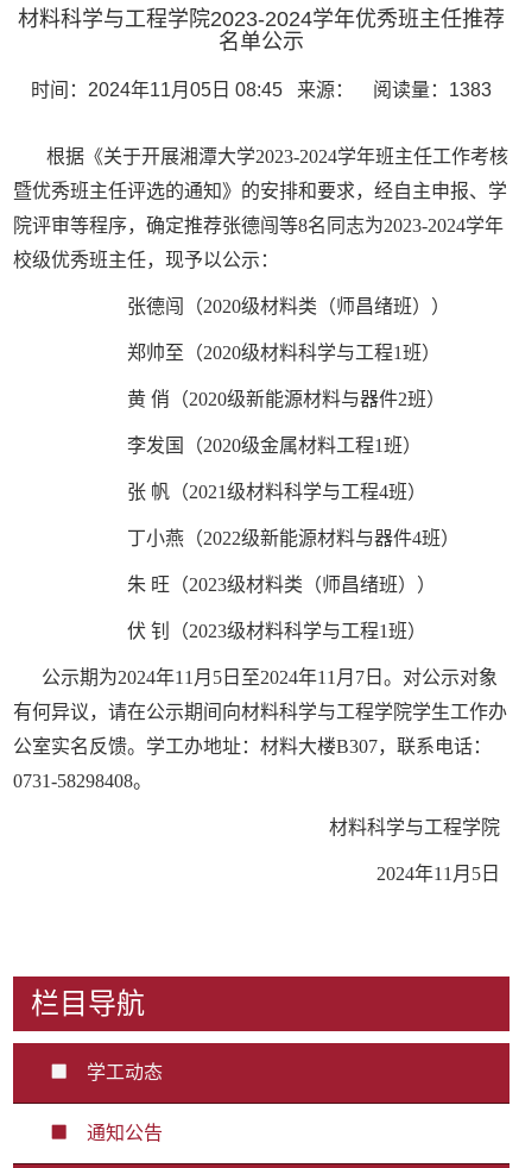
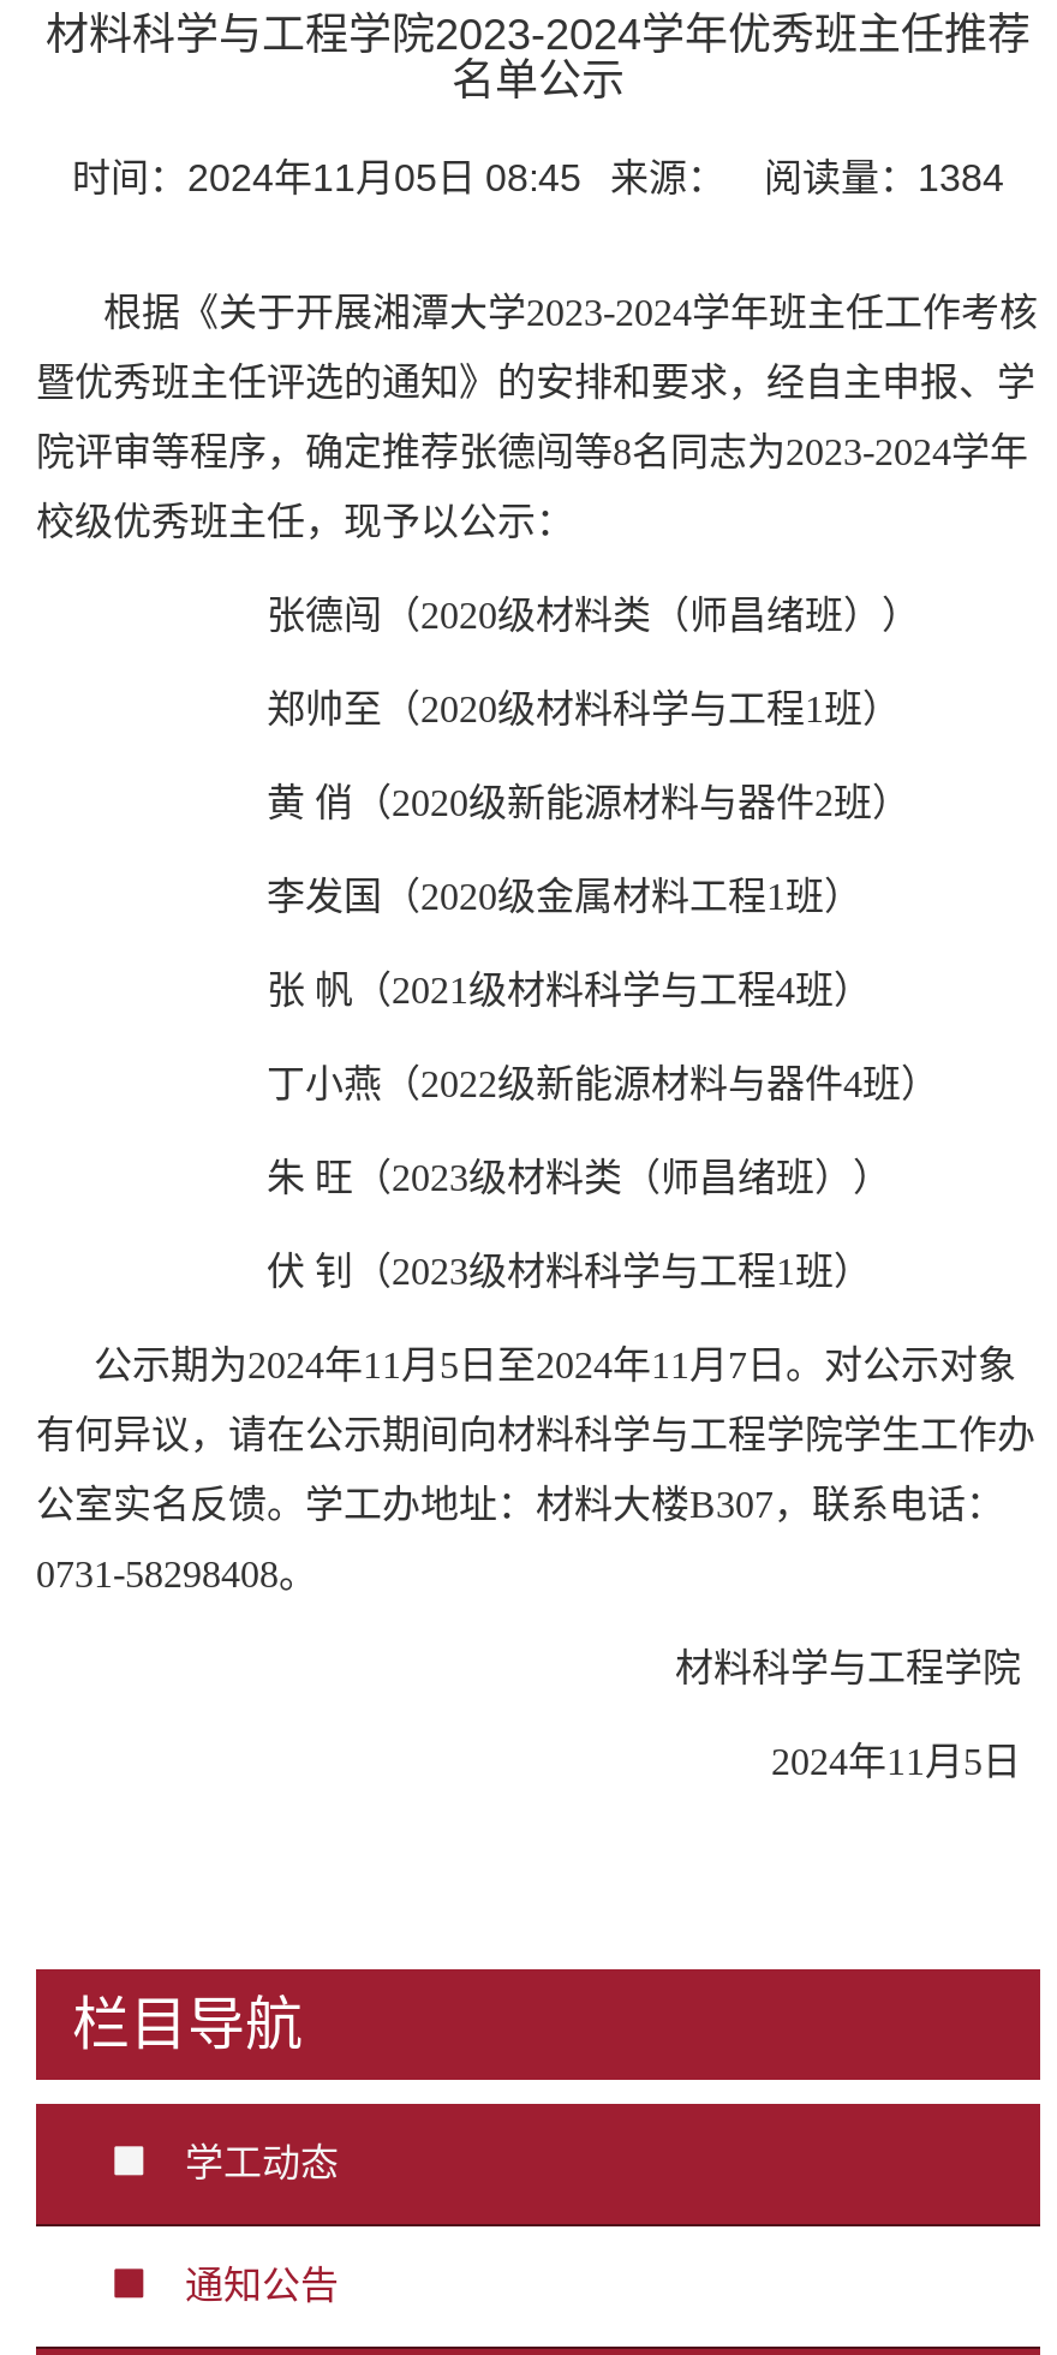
- 时间：2024年11月05日 08:45 来源： 阅读量：1383
+ 时间：2024年11月05日 08:45 来源： 阅读量：1384
